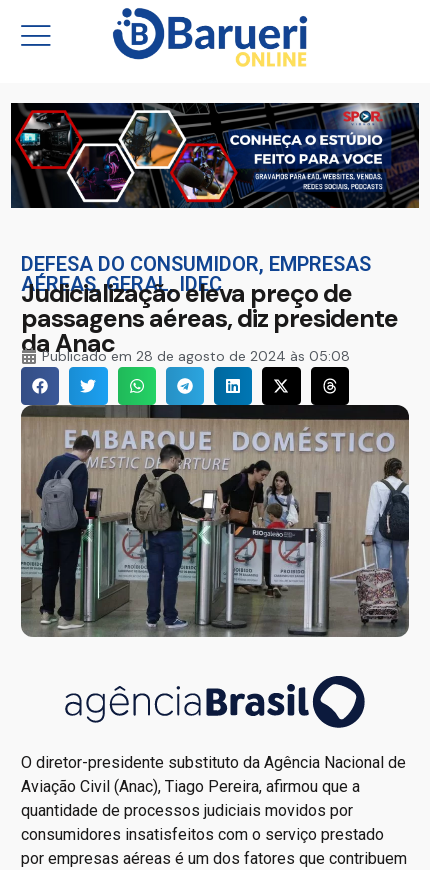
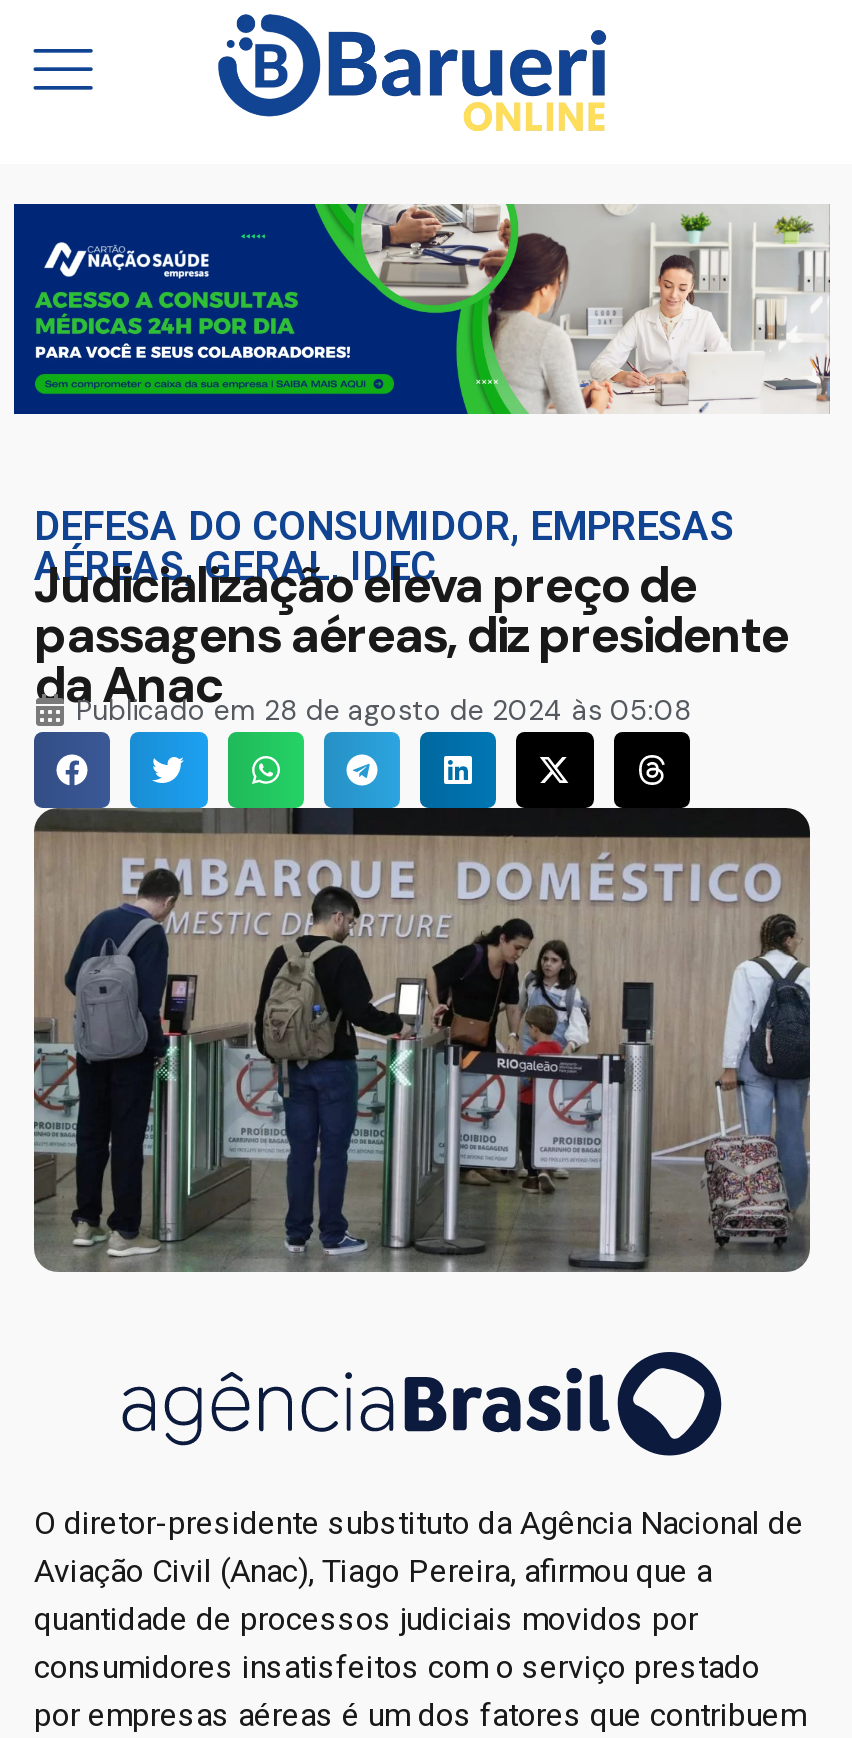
- [image]
+ [image]
